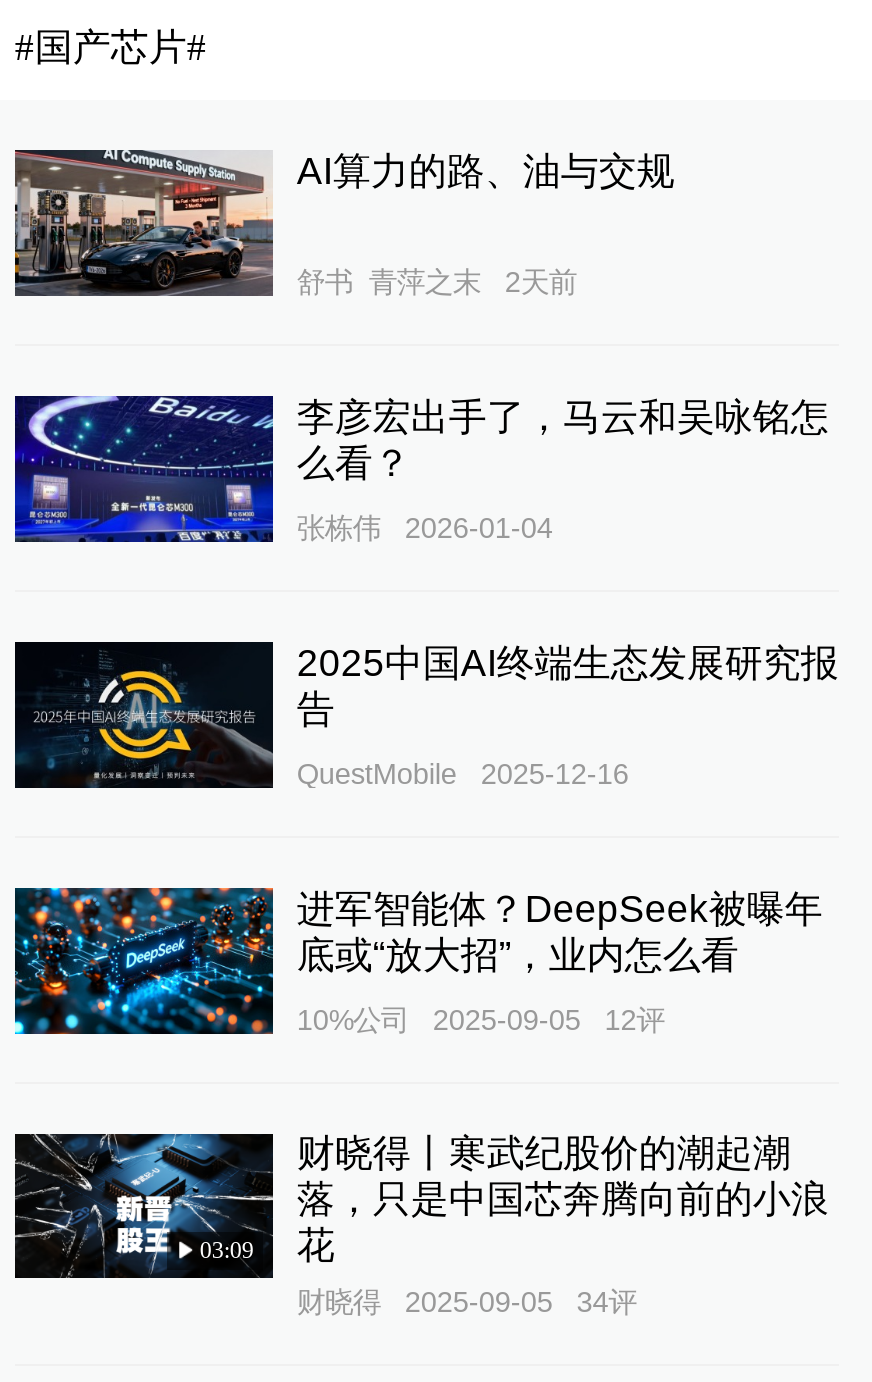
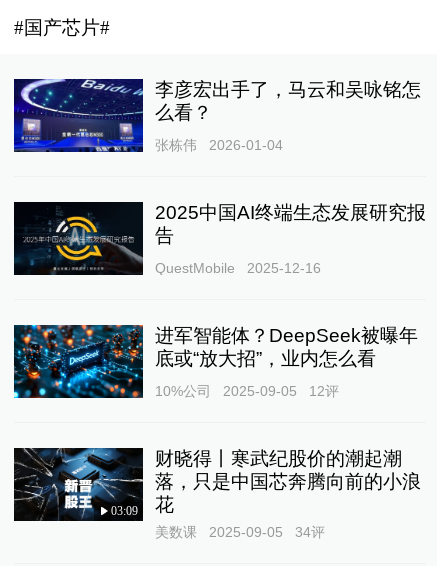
- [image]
- AI算力的路、油与交规
- 舒书_青萍之末
- 2天前

- 财晓得
+ 美数课
